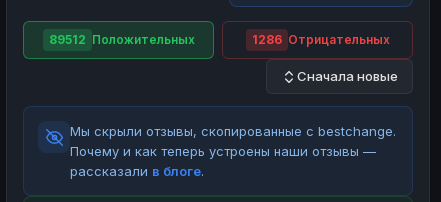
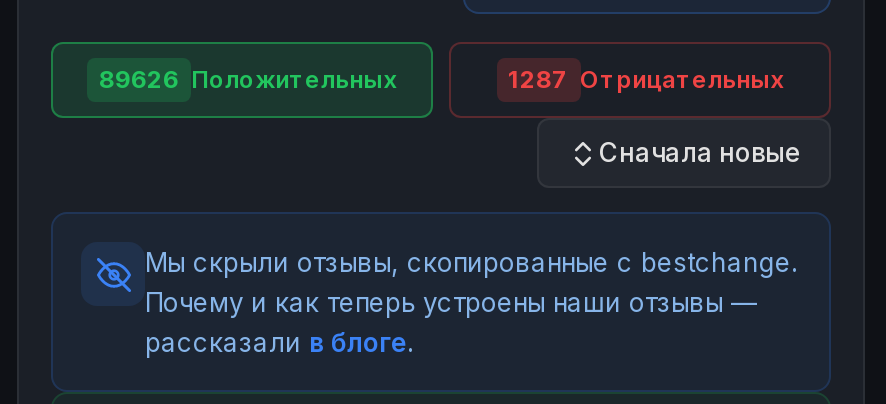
- 89512 Положительных
+ 89626 Положительных

- 1286 Отрицательных
+ 1287 Отрицательных
